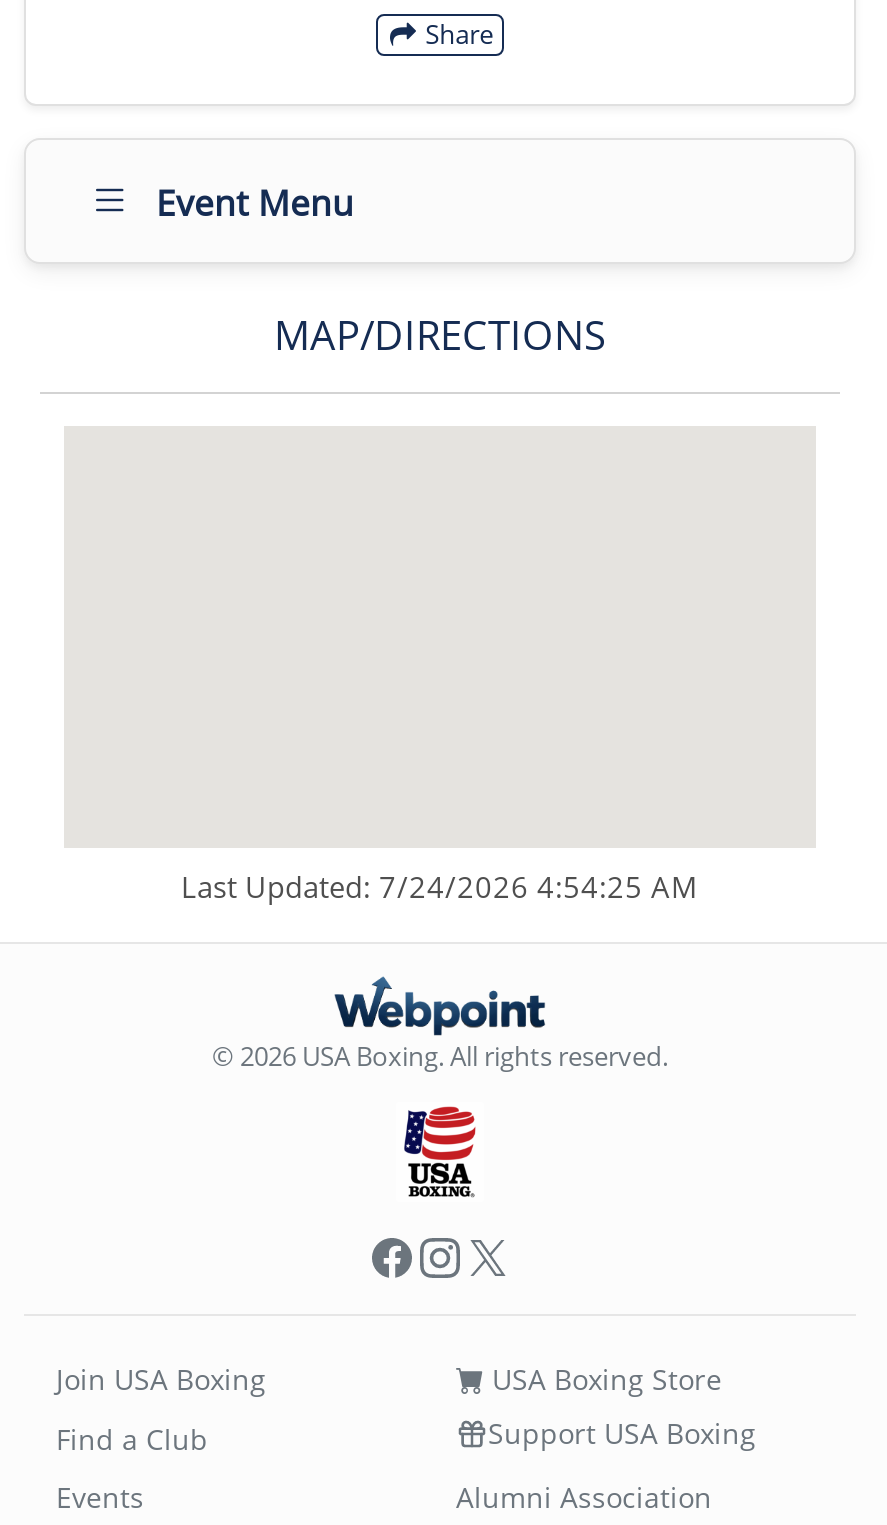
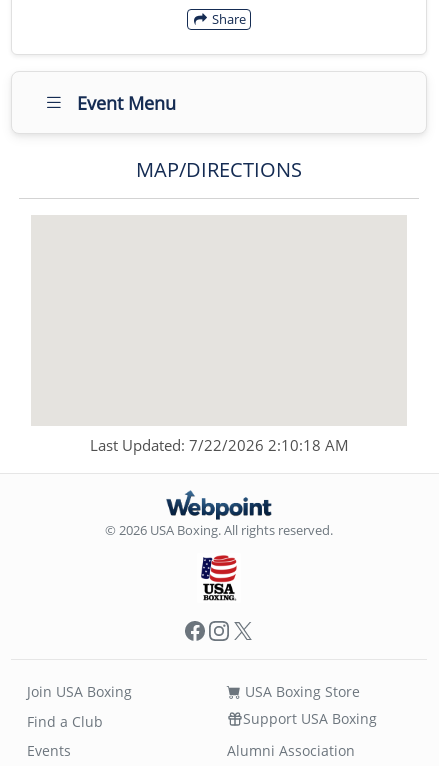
- Last Updated: 7/24/2026 4:54:25 AM
+ Last Updated: 7/22/2026 2:10:18 AM
